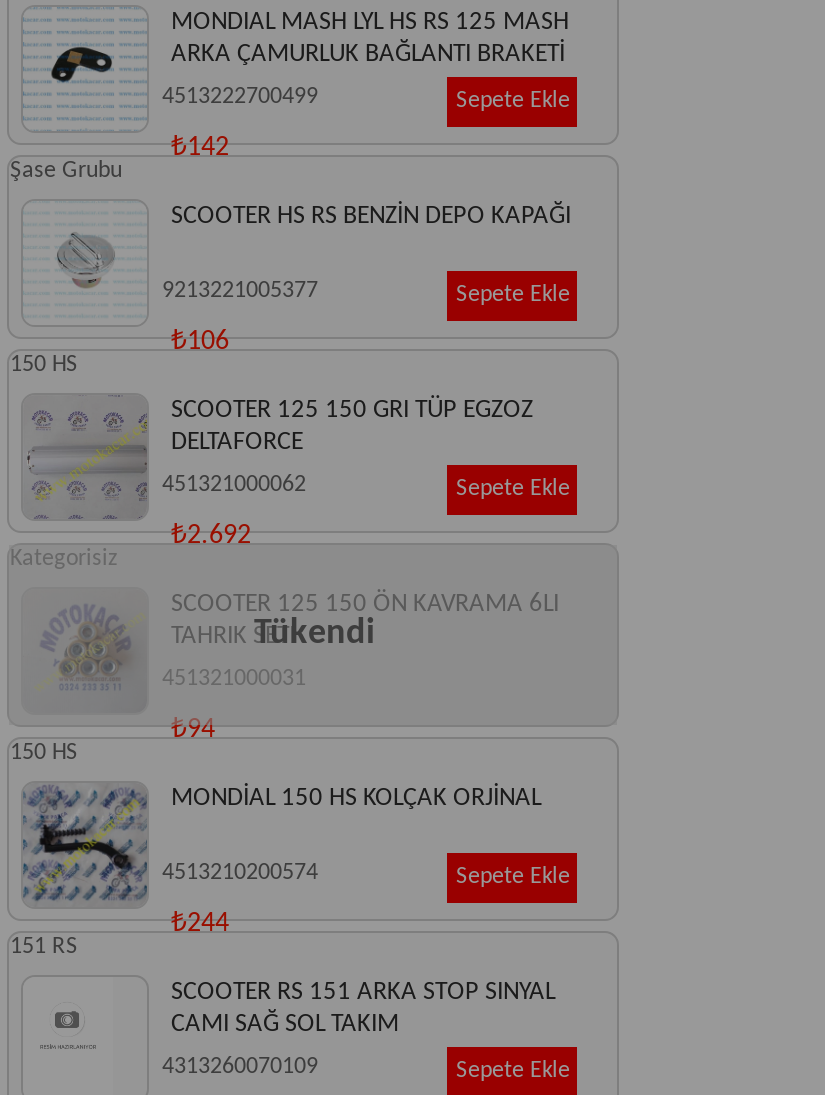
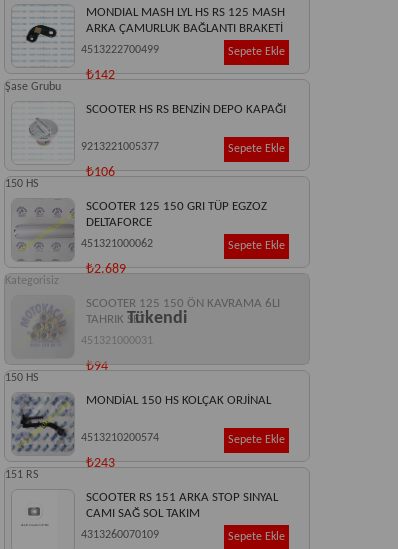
- ₺2.692
+ ₺2.689

- ₺244
+ ₺243
